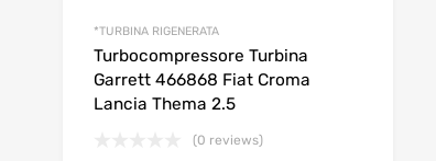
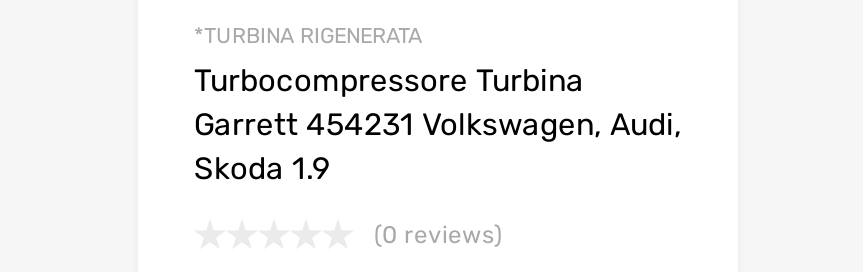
- Garrett 466868 Fiat Croma
- Lancia Thema 2.5
+ Garrett 454231 Volkswagen, Audi,
+ Skoda 1.9
